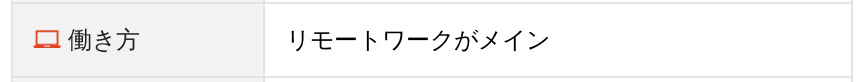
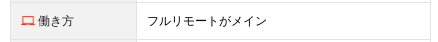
- リモートワークがメイン
+ フルリモートがメイン
